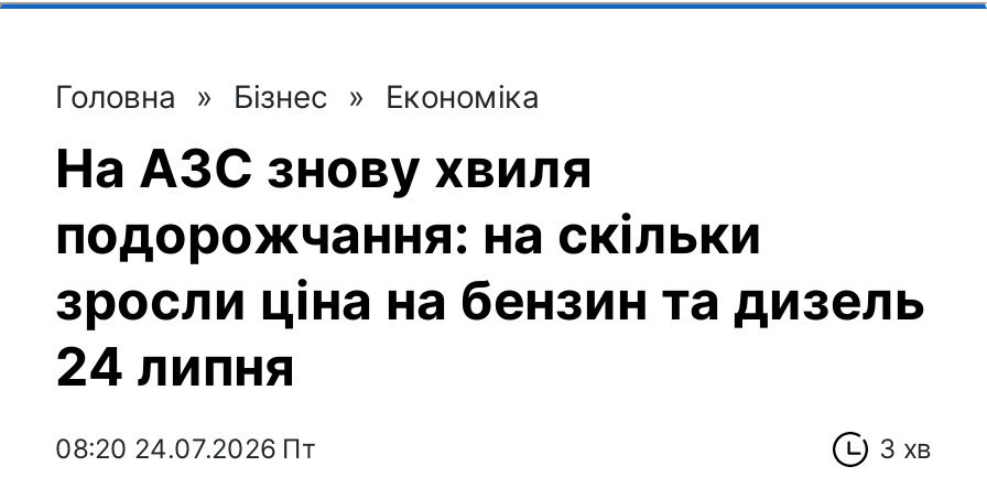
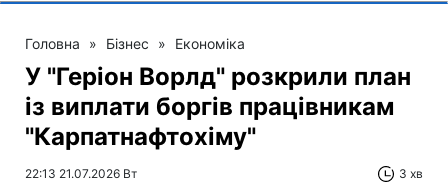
- На АЗС знову хвиля
- подорожчання: на скільки
- зросли ціна на бензин та дизель
- 24 липня
+ У "Геріон Ворлд" розкрили план
+ із виплати боргів працівникам
+ "Карпатнафтохіму"

- 08:20 24.07.2026 Пт
+ 22:13 21.07.2026 Вт
